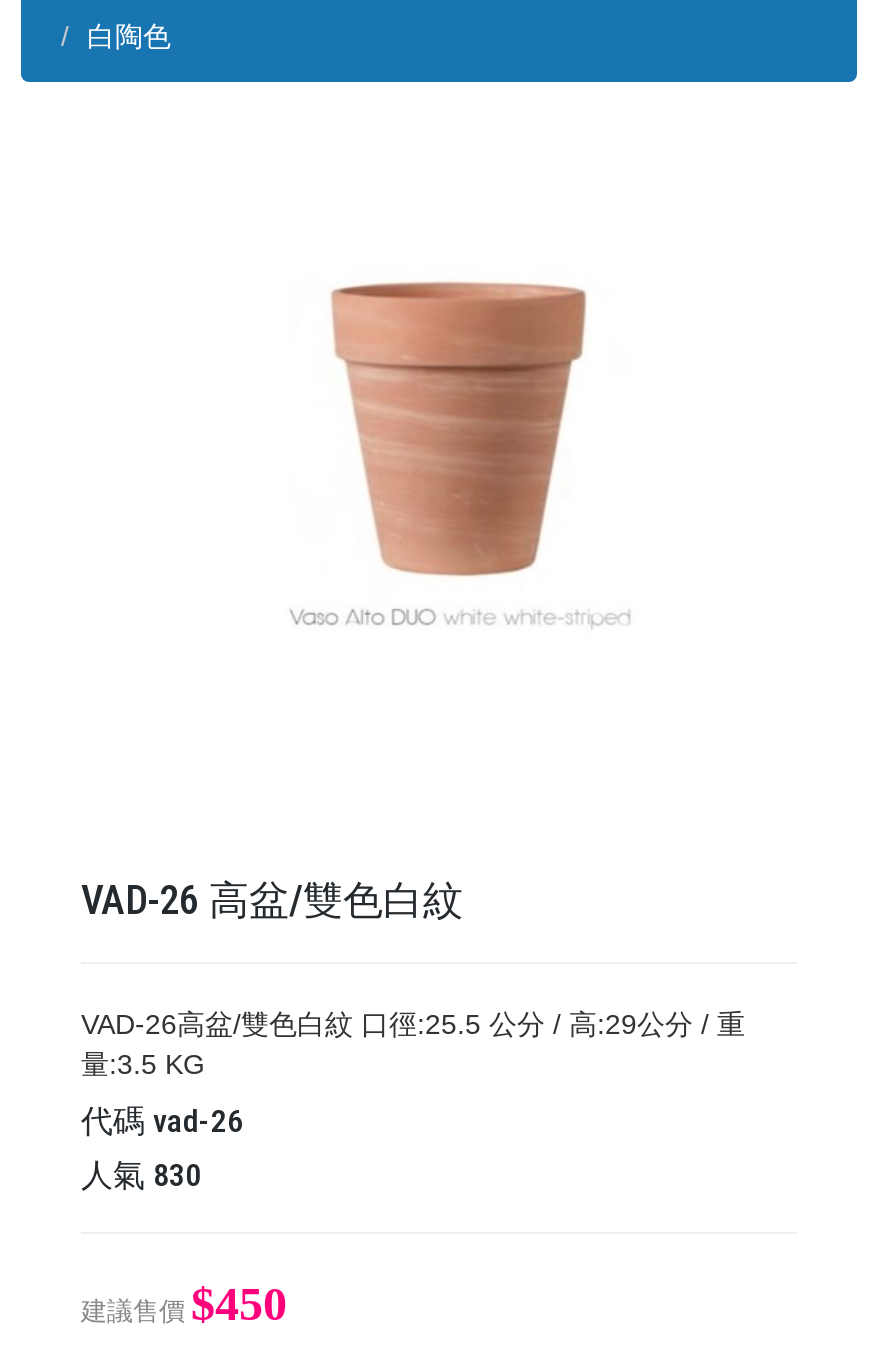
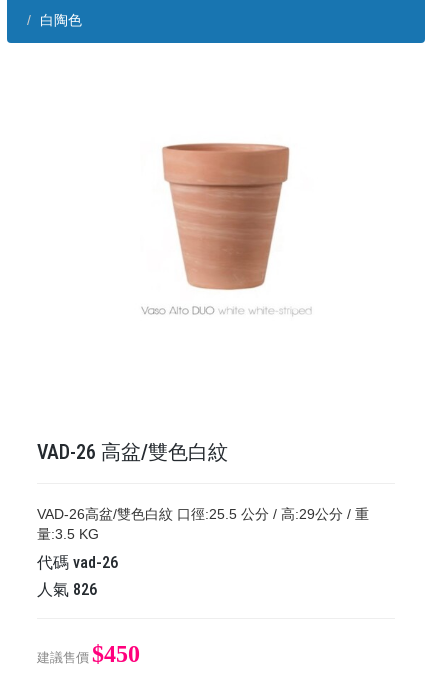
- 人氣830
+ 人氣826
